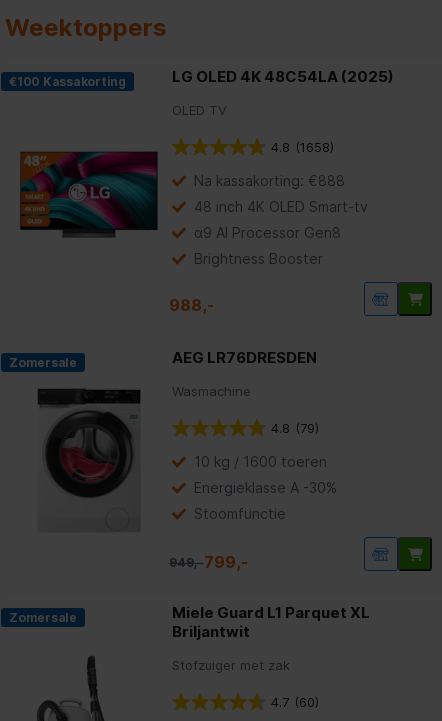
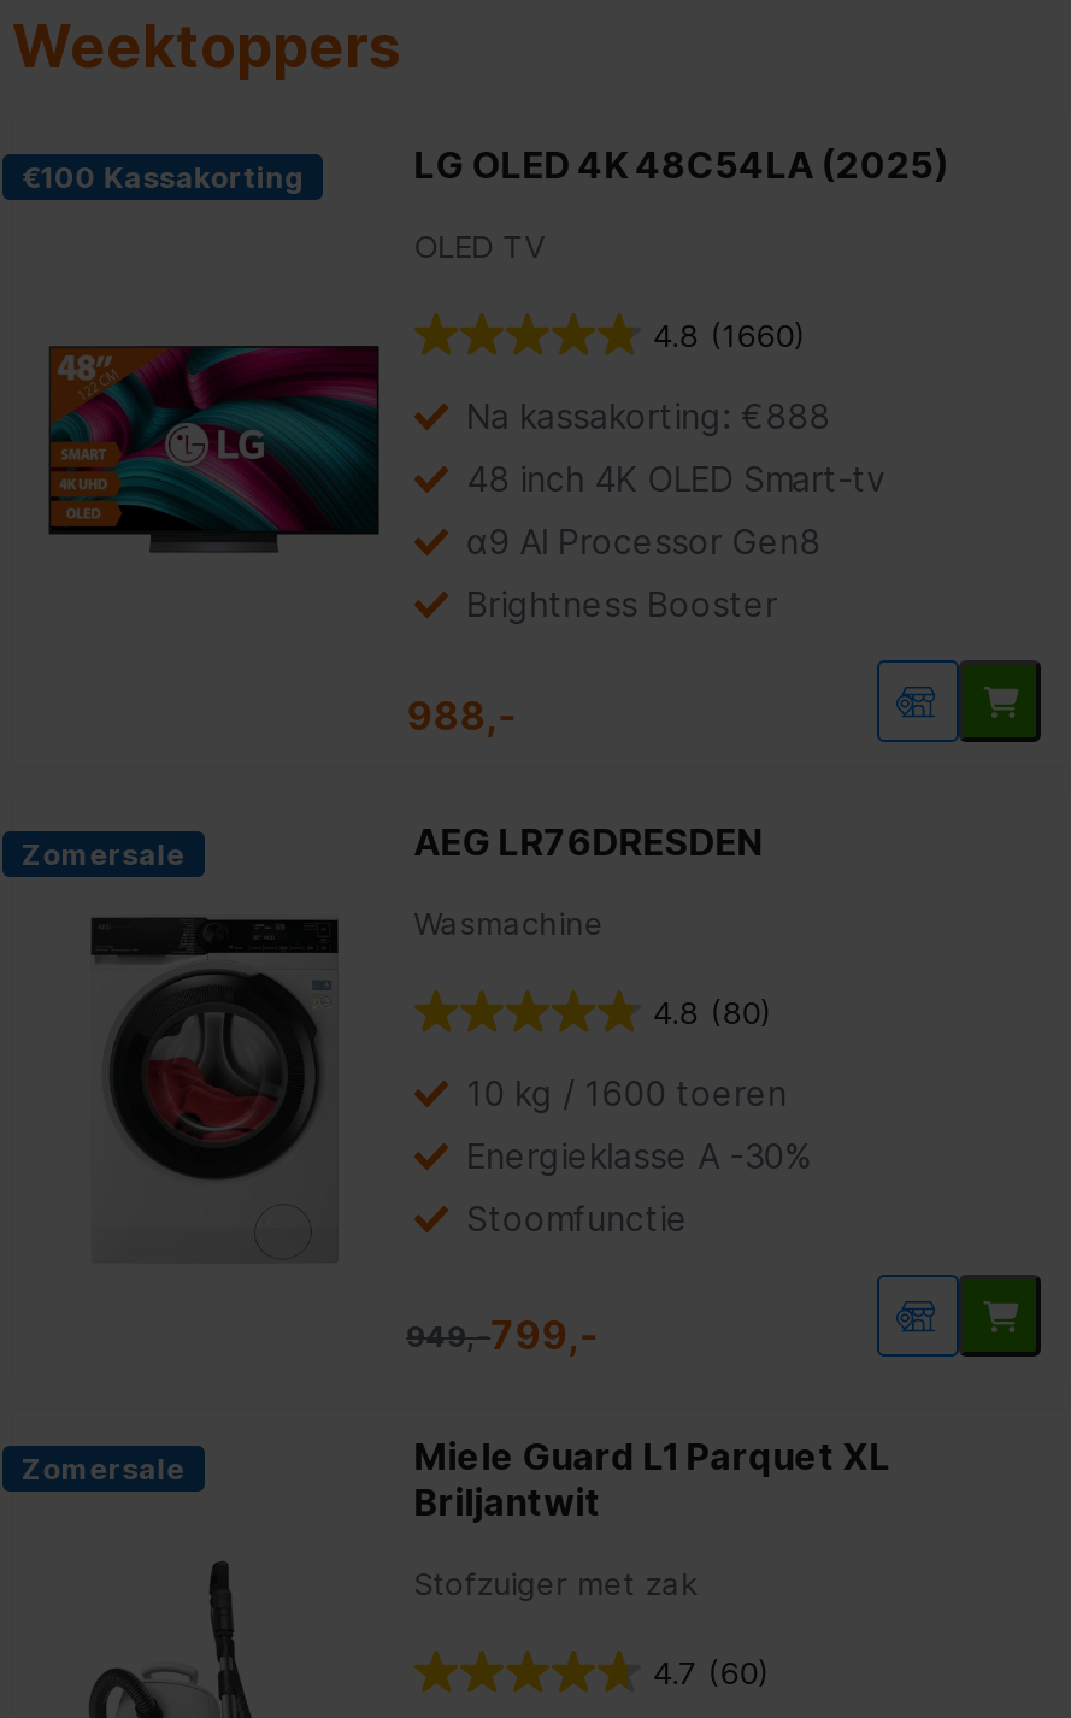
- 4.8 (1658)
+ 4.8 (1660)

- 4.8 (79)
+ 4.8 (80)
